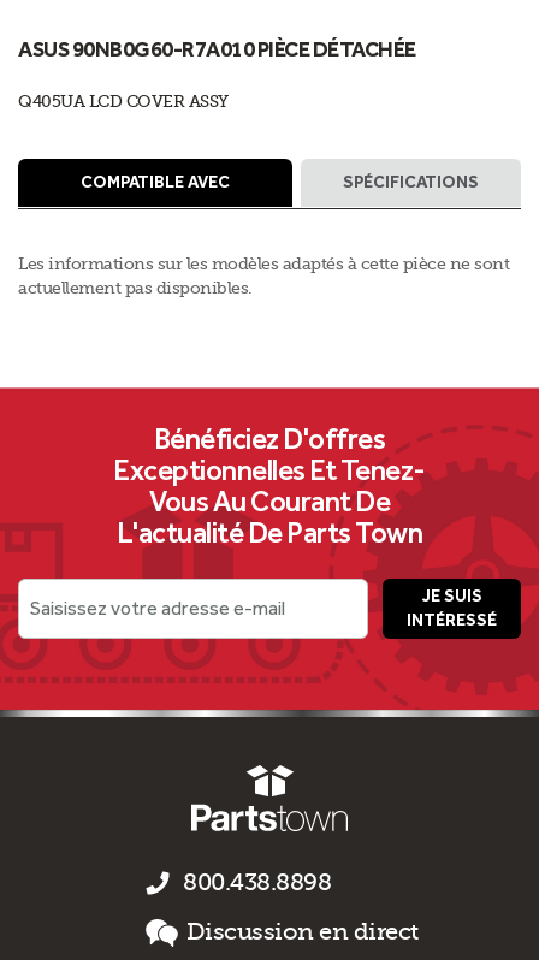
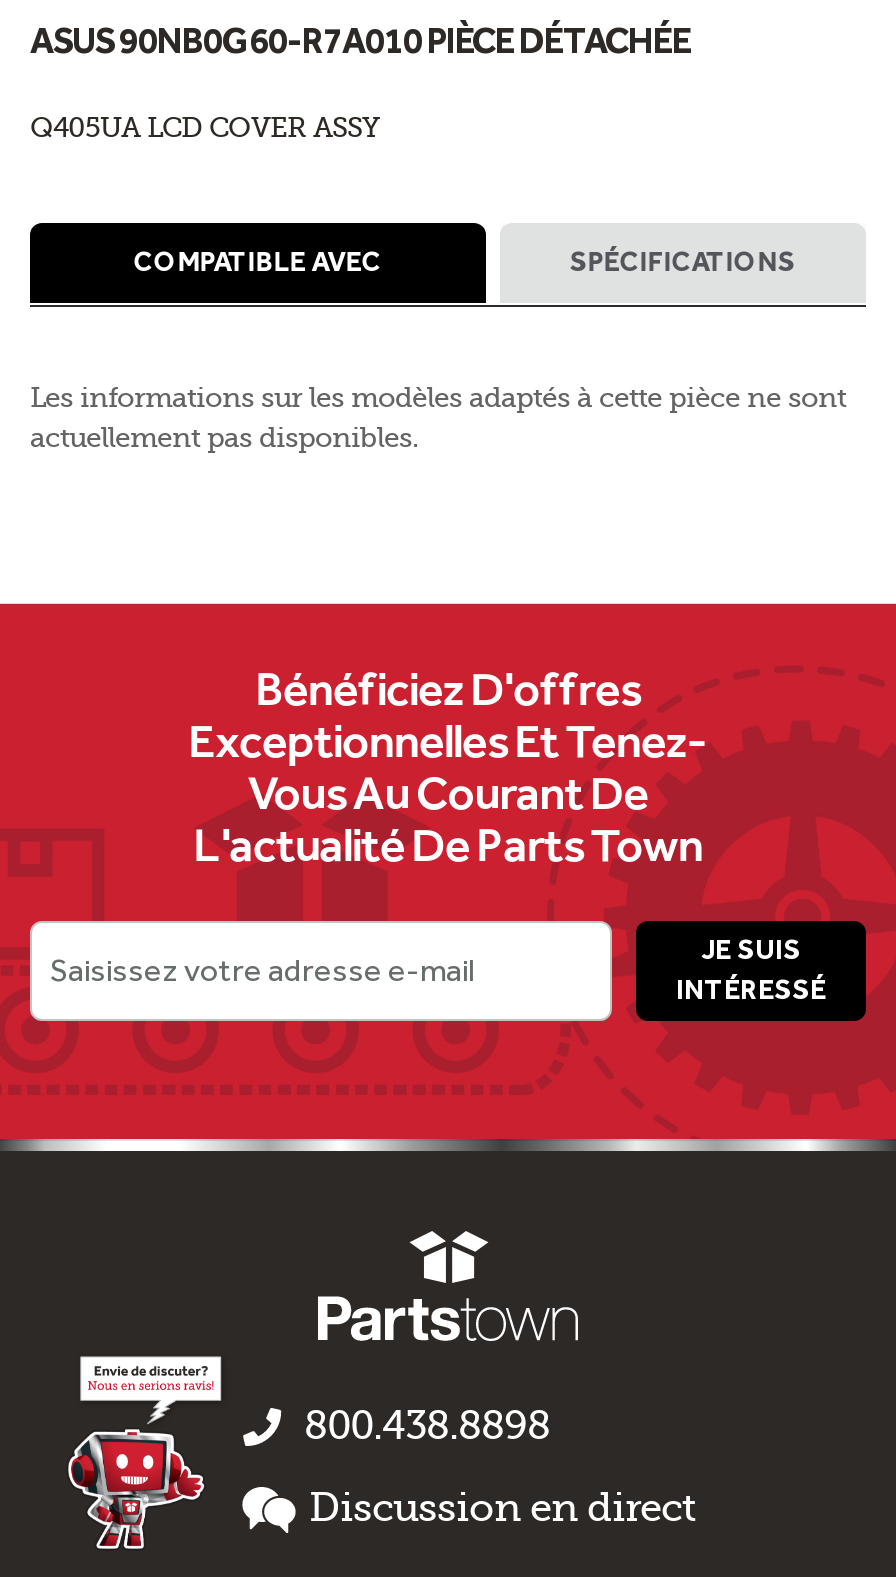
+ [image]
